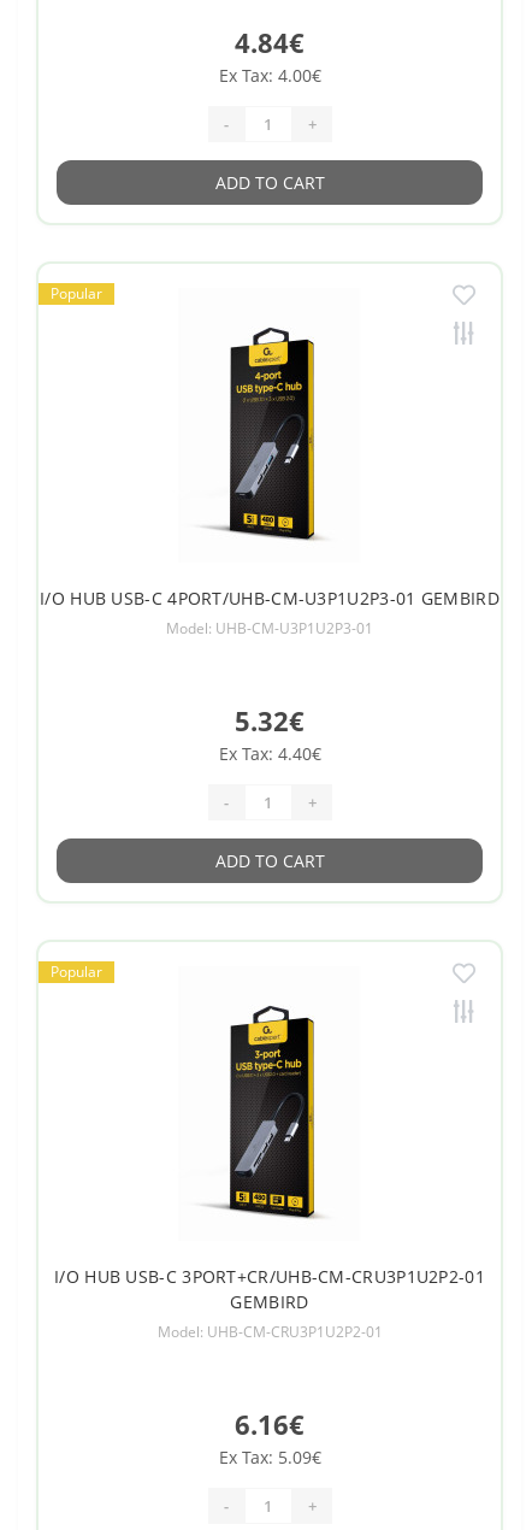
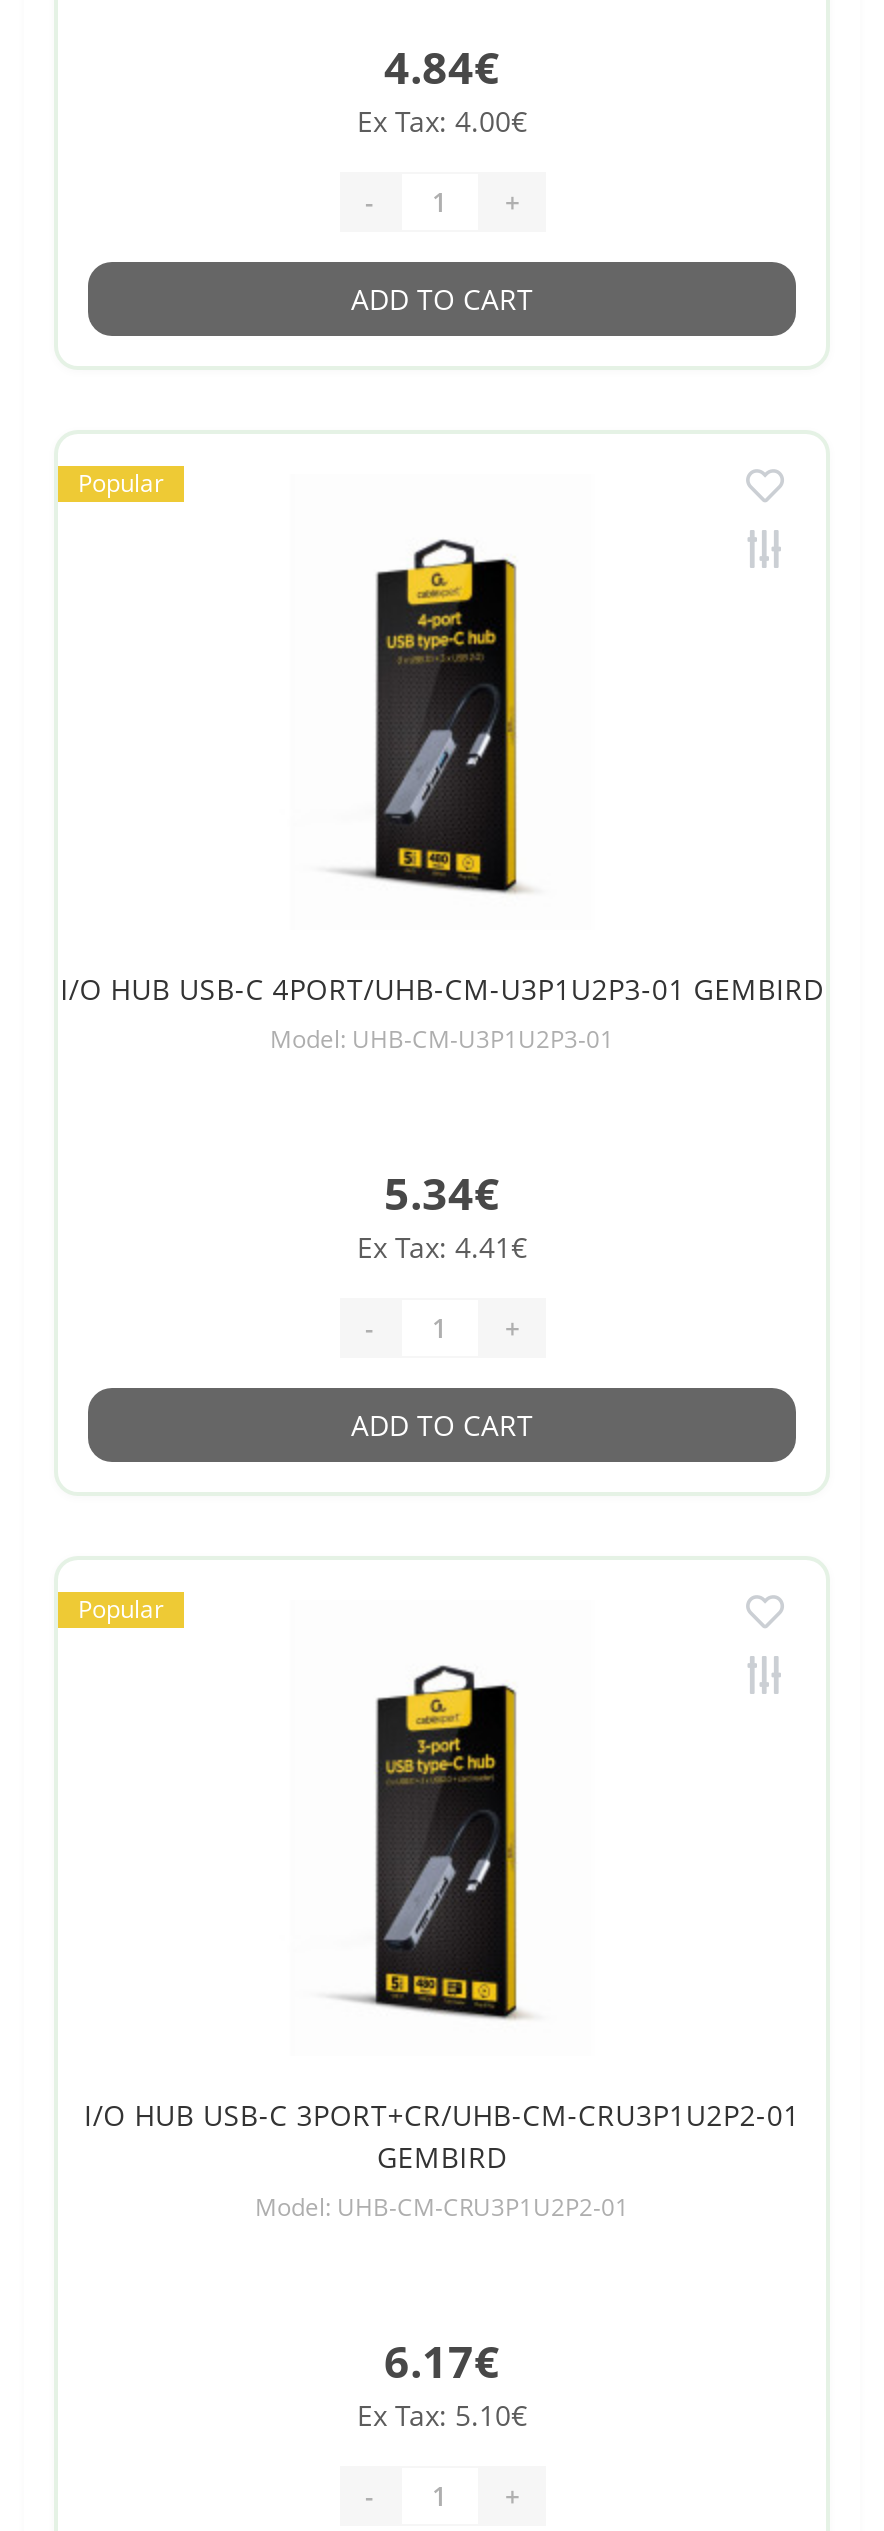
- 5.32€
+ 5.34€

- Ex Tax: 4.40€
+ Ex Tax: 4.41€

- 6.16€
+ 6.17€

- Ex Tax: 5.09€
+ Ex Tax: 5.10€
